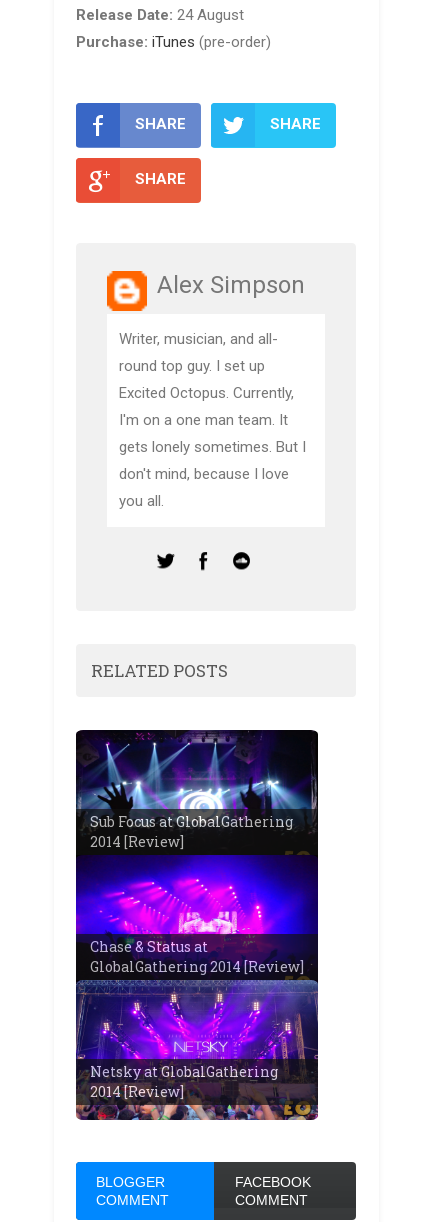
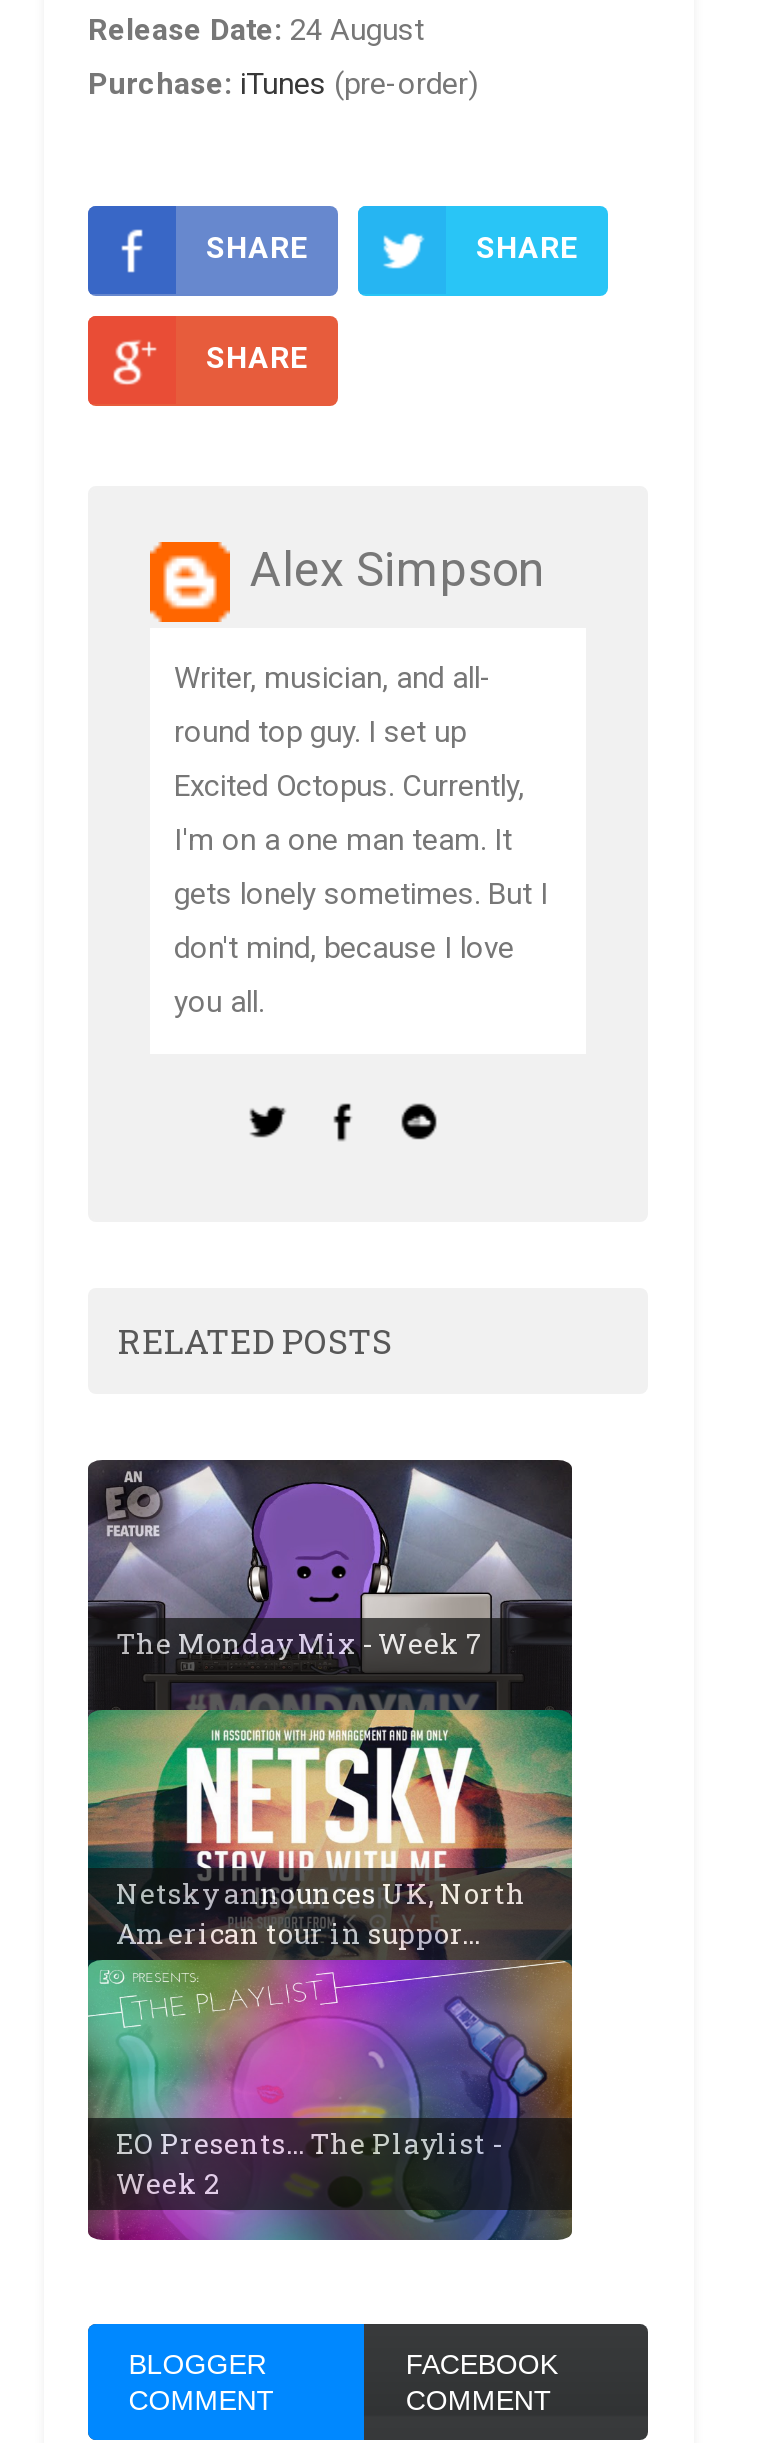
- [image]
- Sub Focus at GlobalGathering
- 2014 [Review]
+ [image]
+ The Monday Mix - Week 7

- [image]
- Chase & Status at
- GlobalGathering 2014 [Review]
+ [image]
+ Netsky announces UK, North
+ American tour in suppor...

- [image]
- Netsky at GlobalGathering
- 2014 [Review]
+ [image]
+ EO Presents... The Playlist -
+ Week 2
